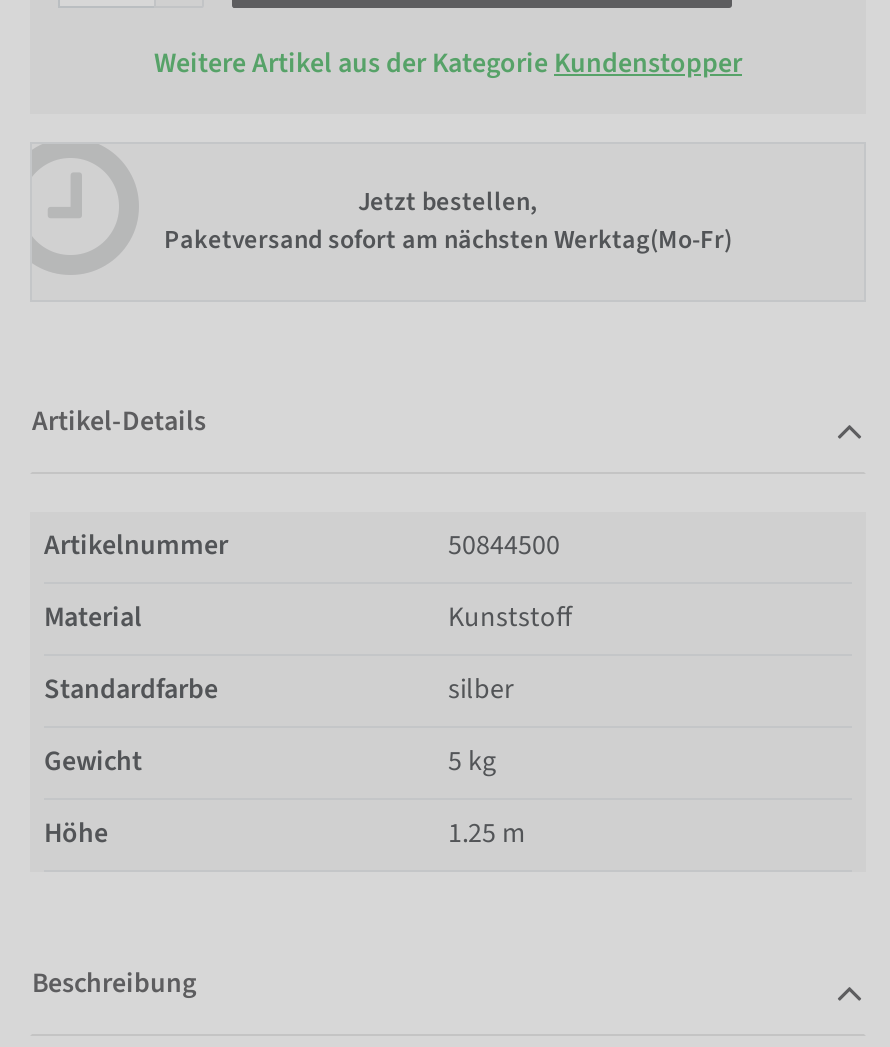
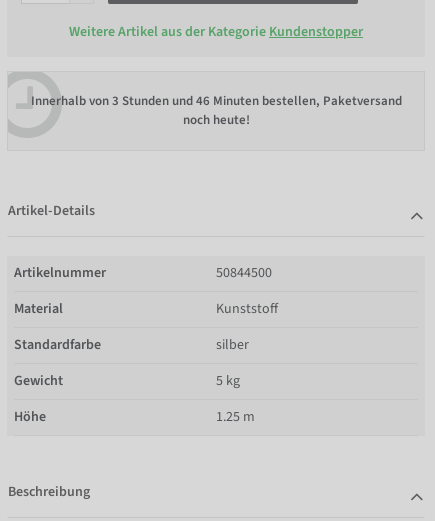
- Jetzt bestellen,
- Paketversand sofort am nächsten Werktag(Mo-Fr)
+ Innerhalb von 3 Stunden und 46 Minuten bestellen, Paketversand
+ noch heute!
